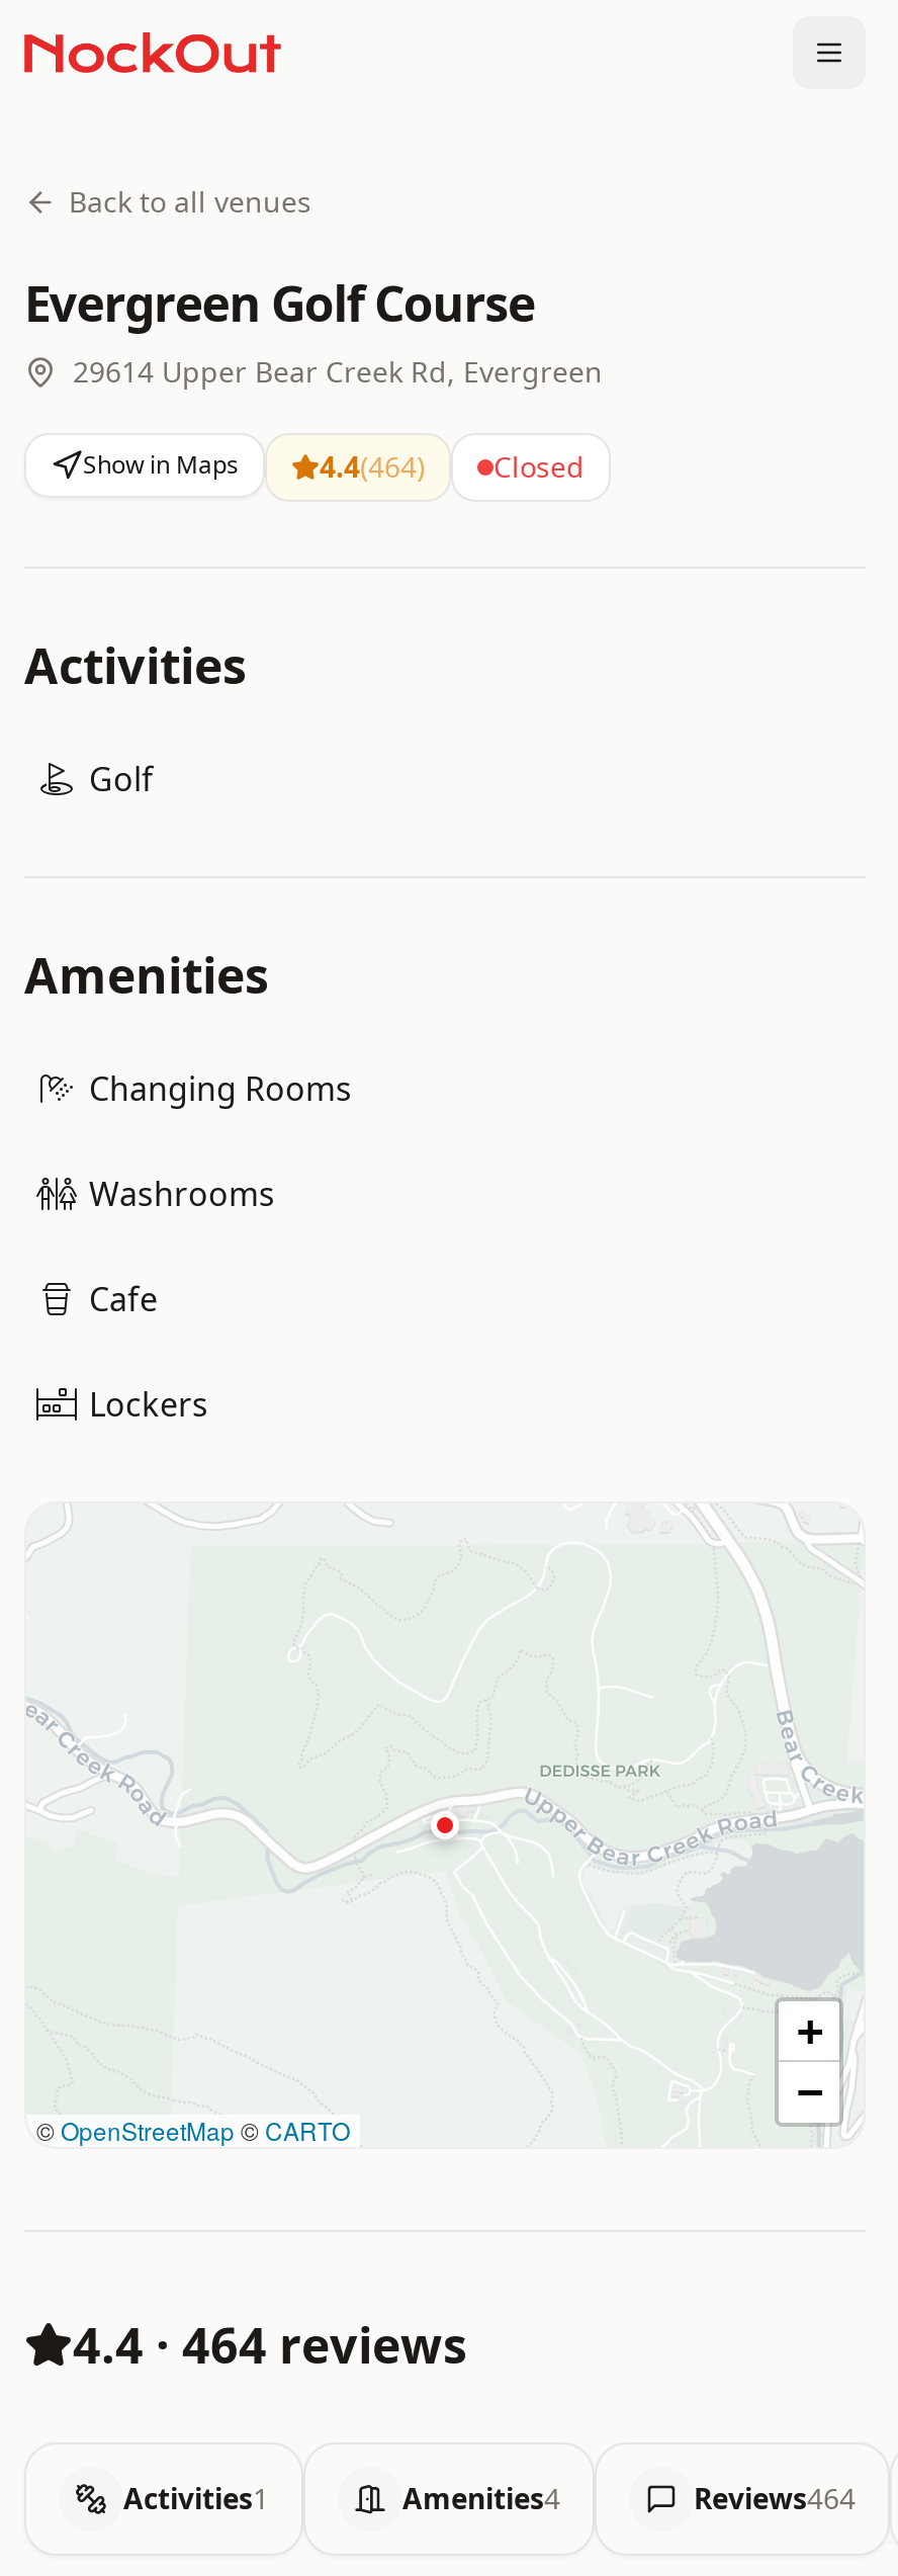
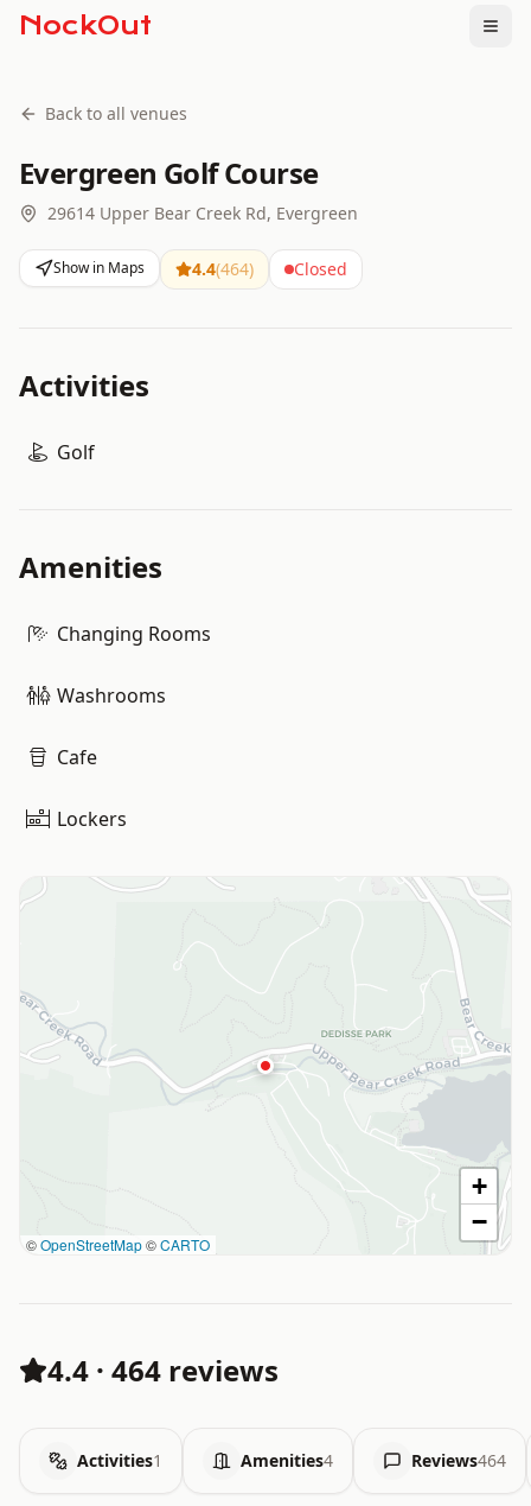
+ NockOut
